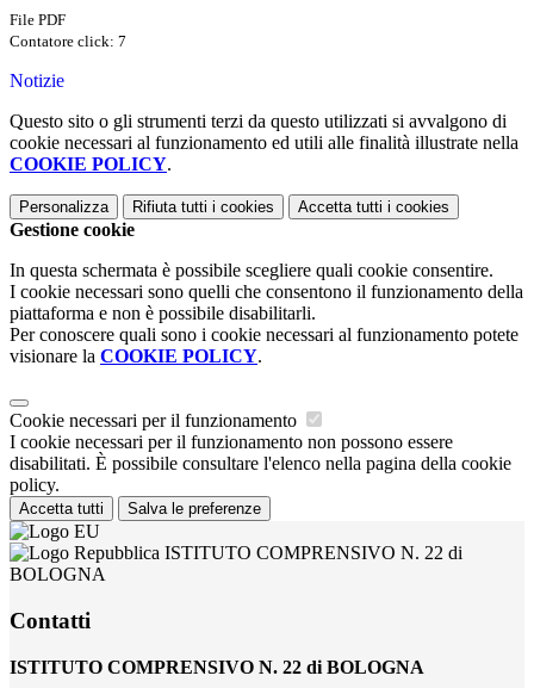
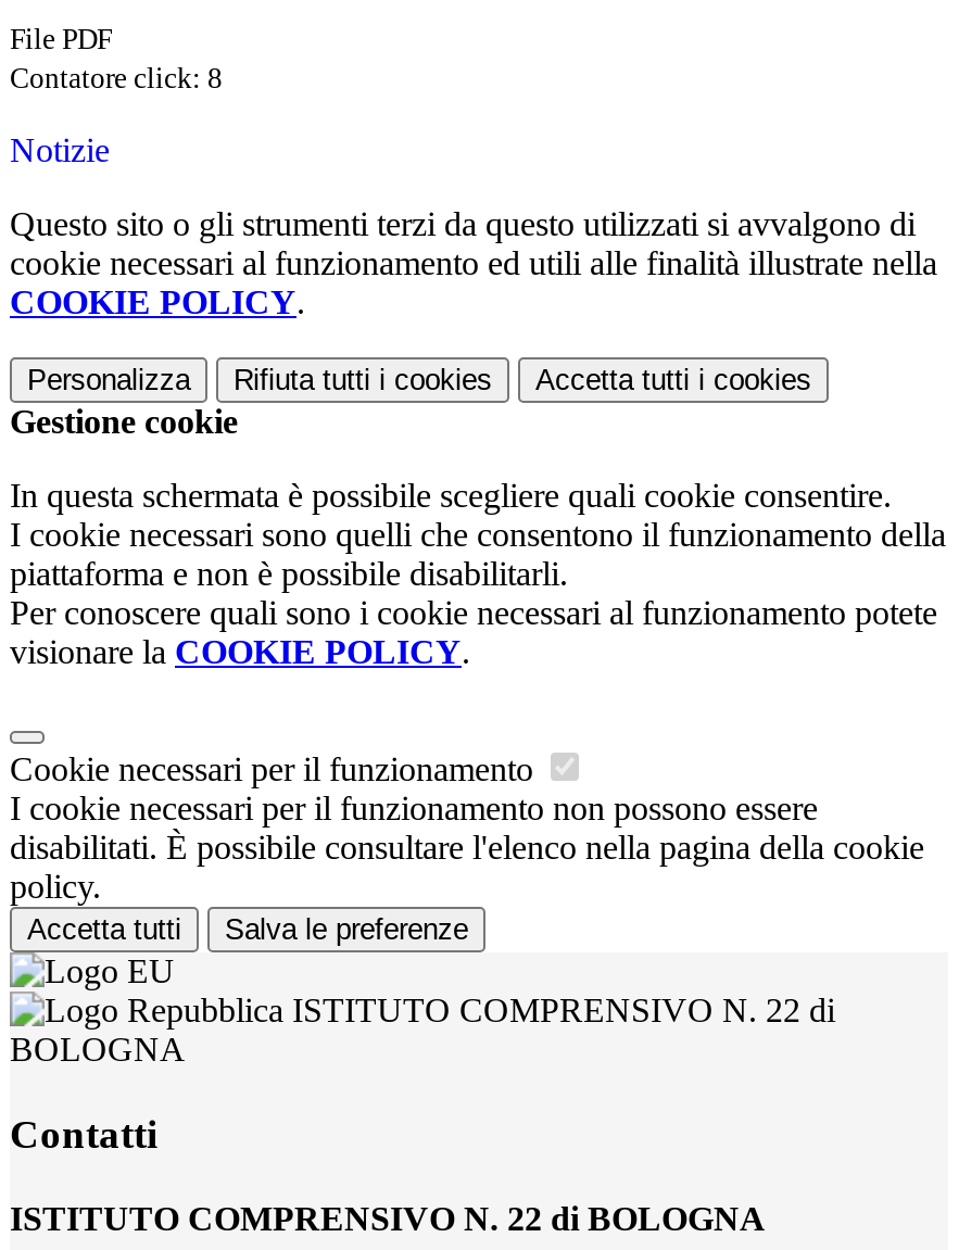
- Contatore click: 7
+ Contatore click: 8
